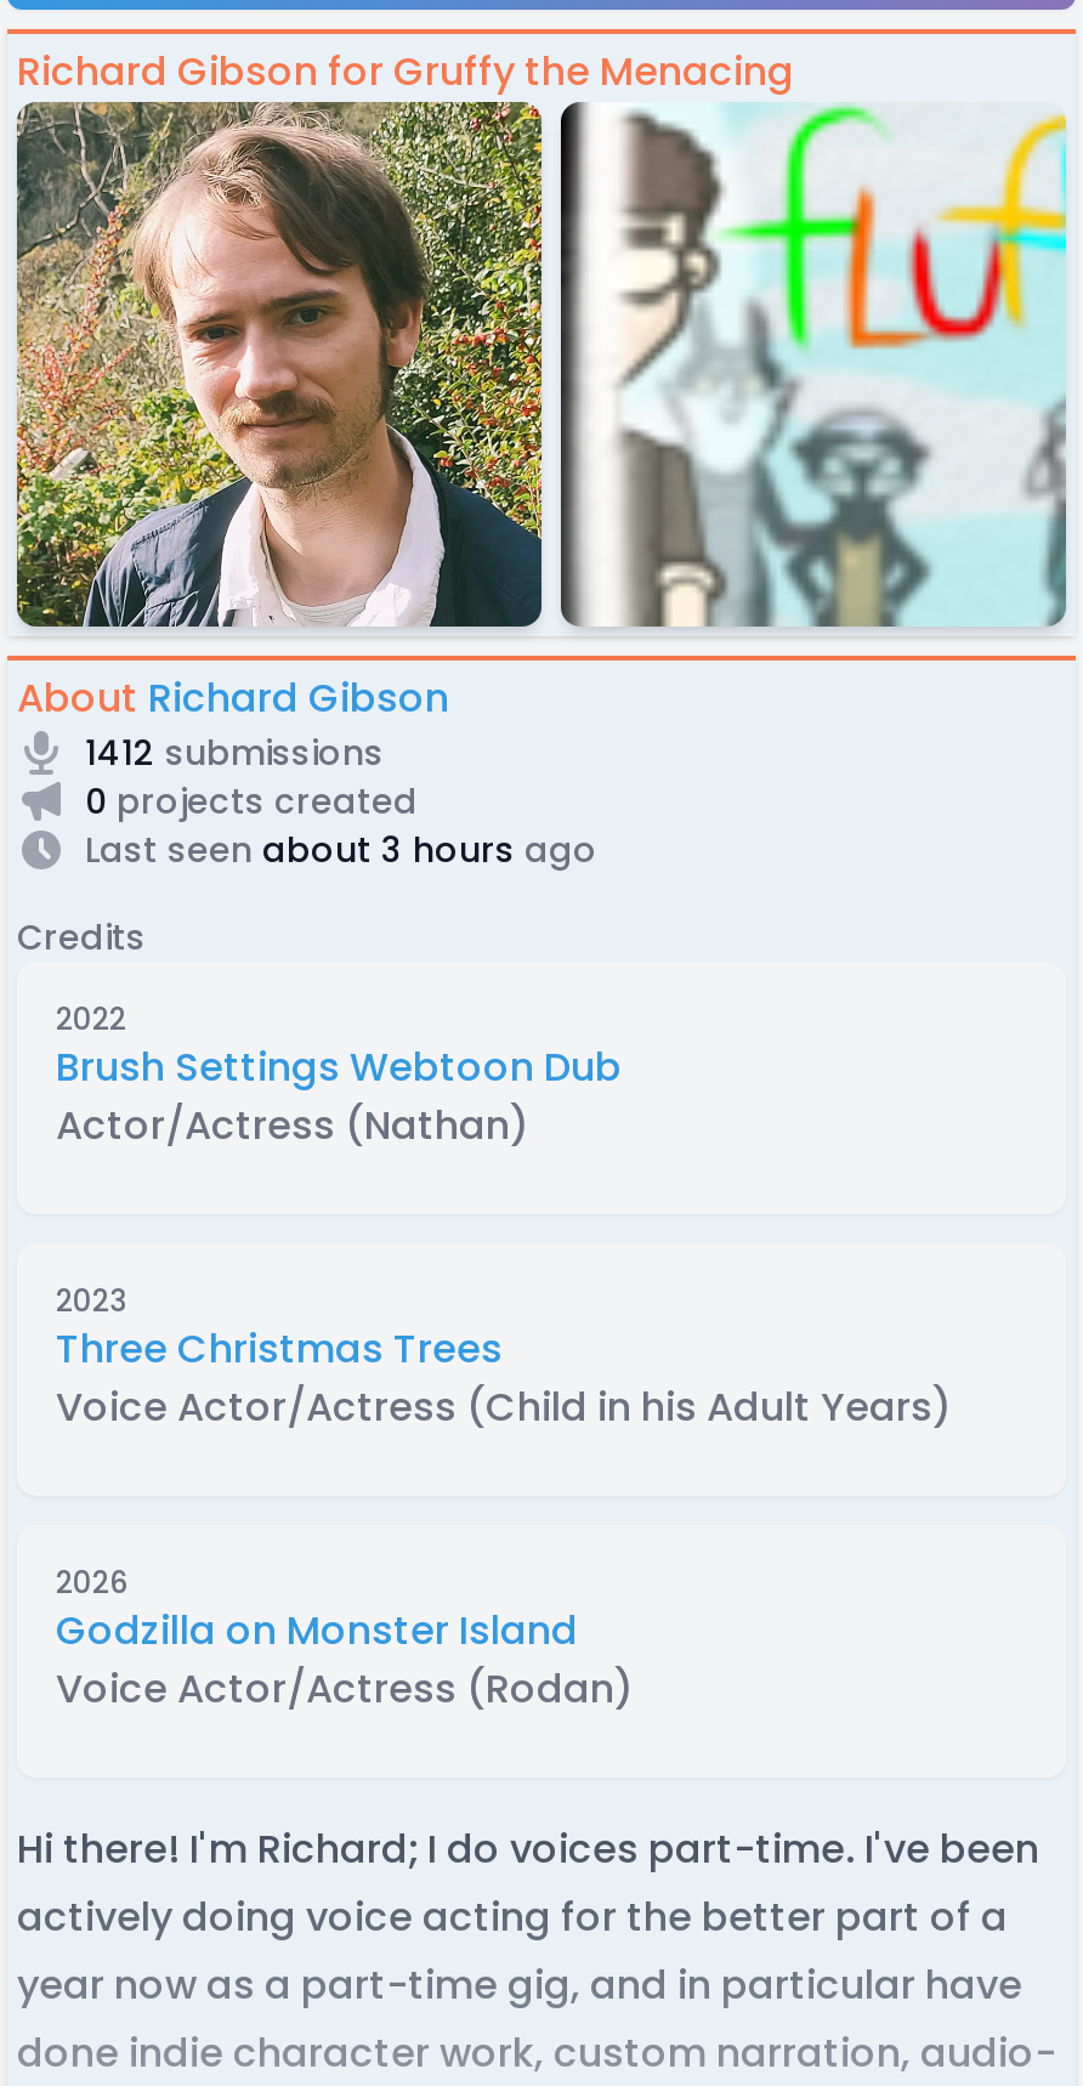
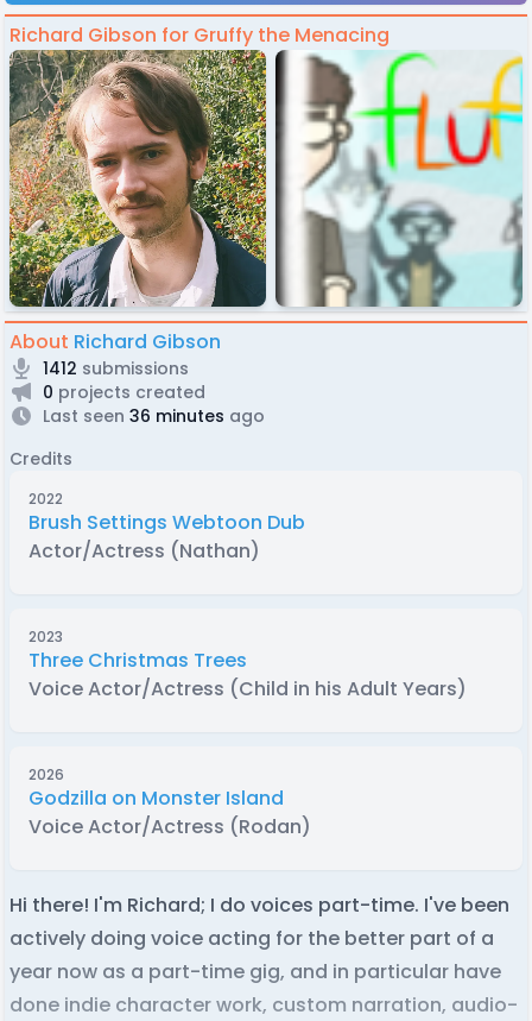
- Last seen about 3 hours ago
+ Last seen 36 minutes ago
